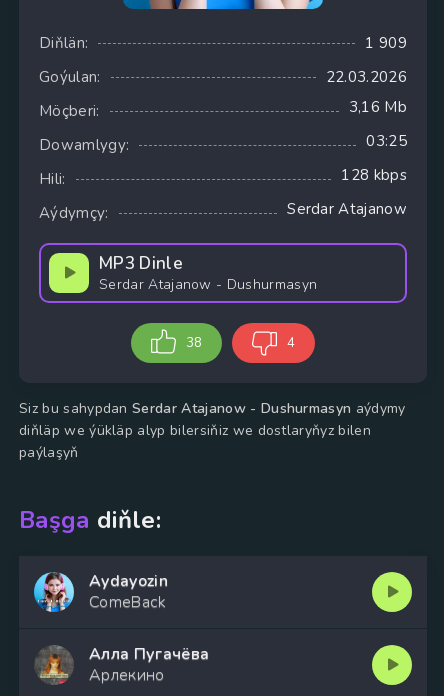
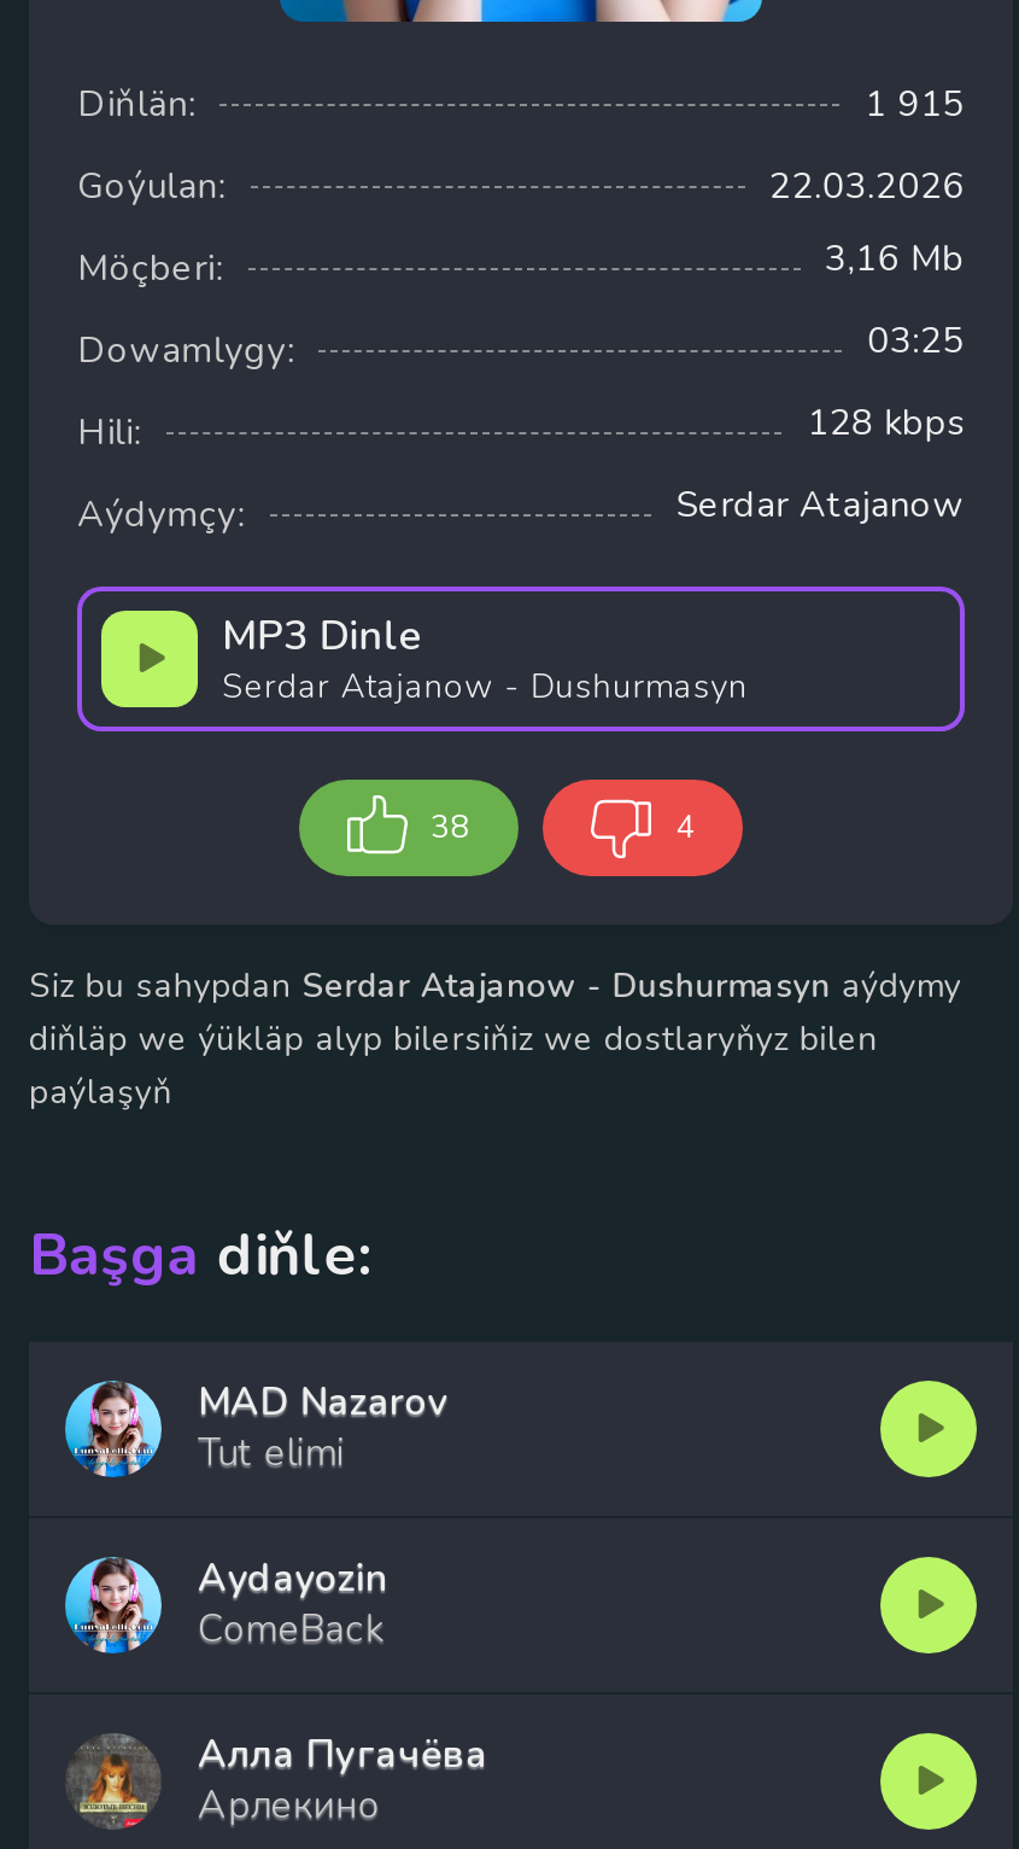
- 1 909
+ 1 915

+ MAD Nazarov
+ Tut elimi
